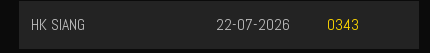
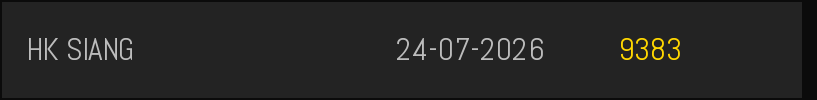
- 22-07-2026
+ 24-07-2026

- 0343
+ 9383
